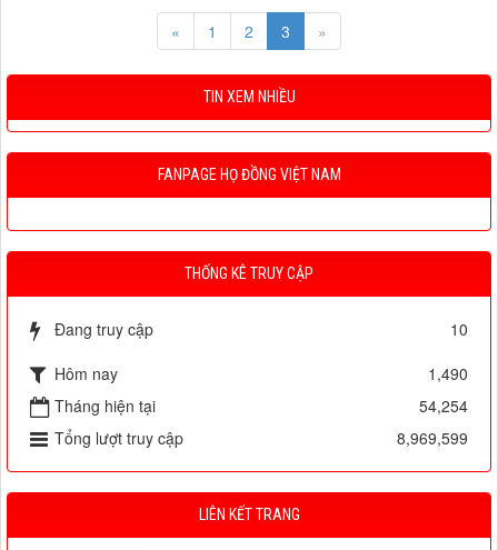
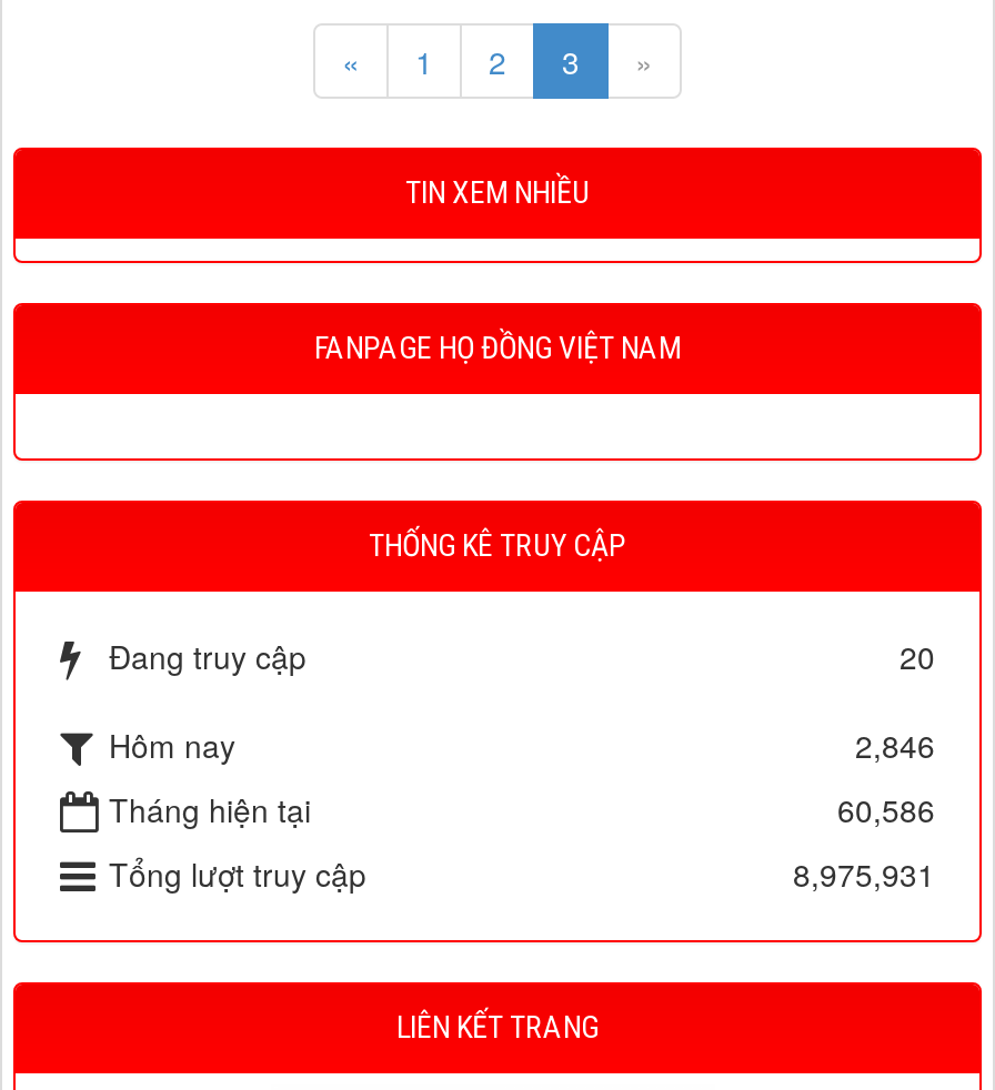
- 10
+ 20

- 1,490
+ 2,846

- 54,254
+ 60,586

- 8,969,599
+ 8,975,931
